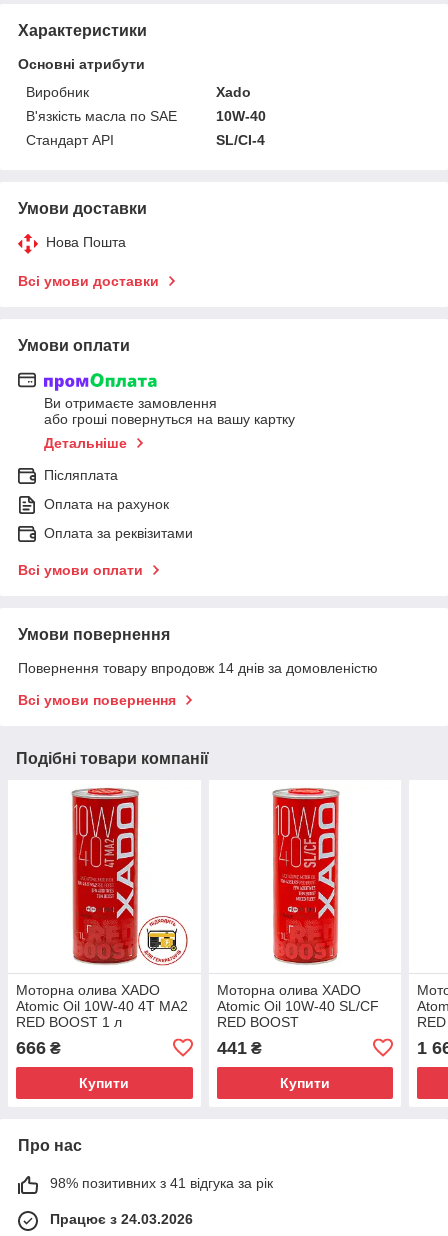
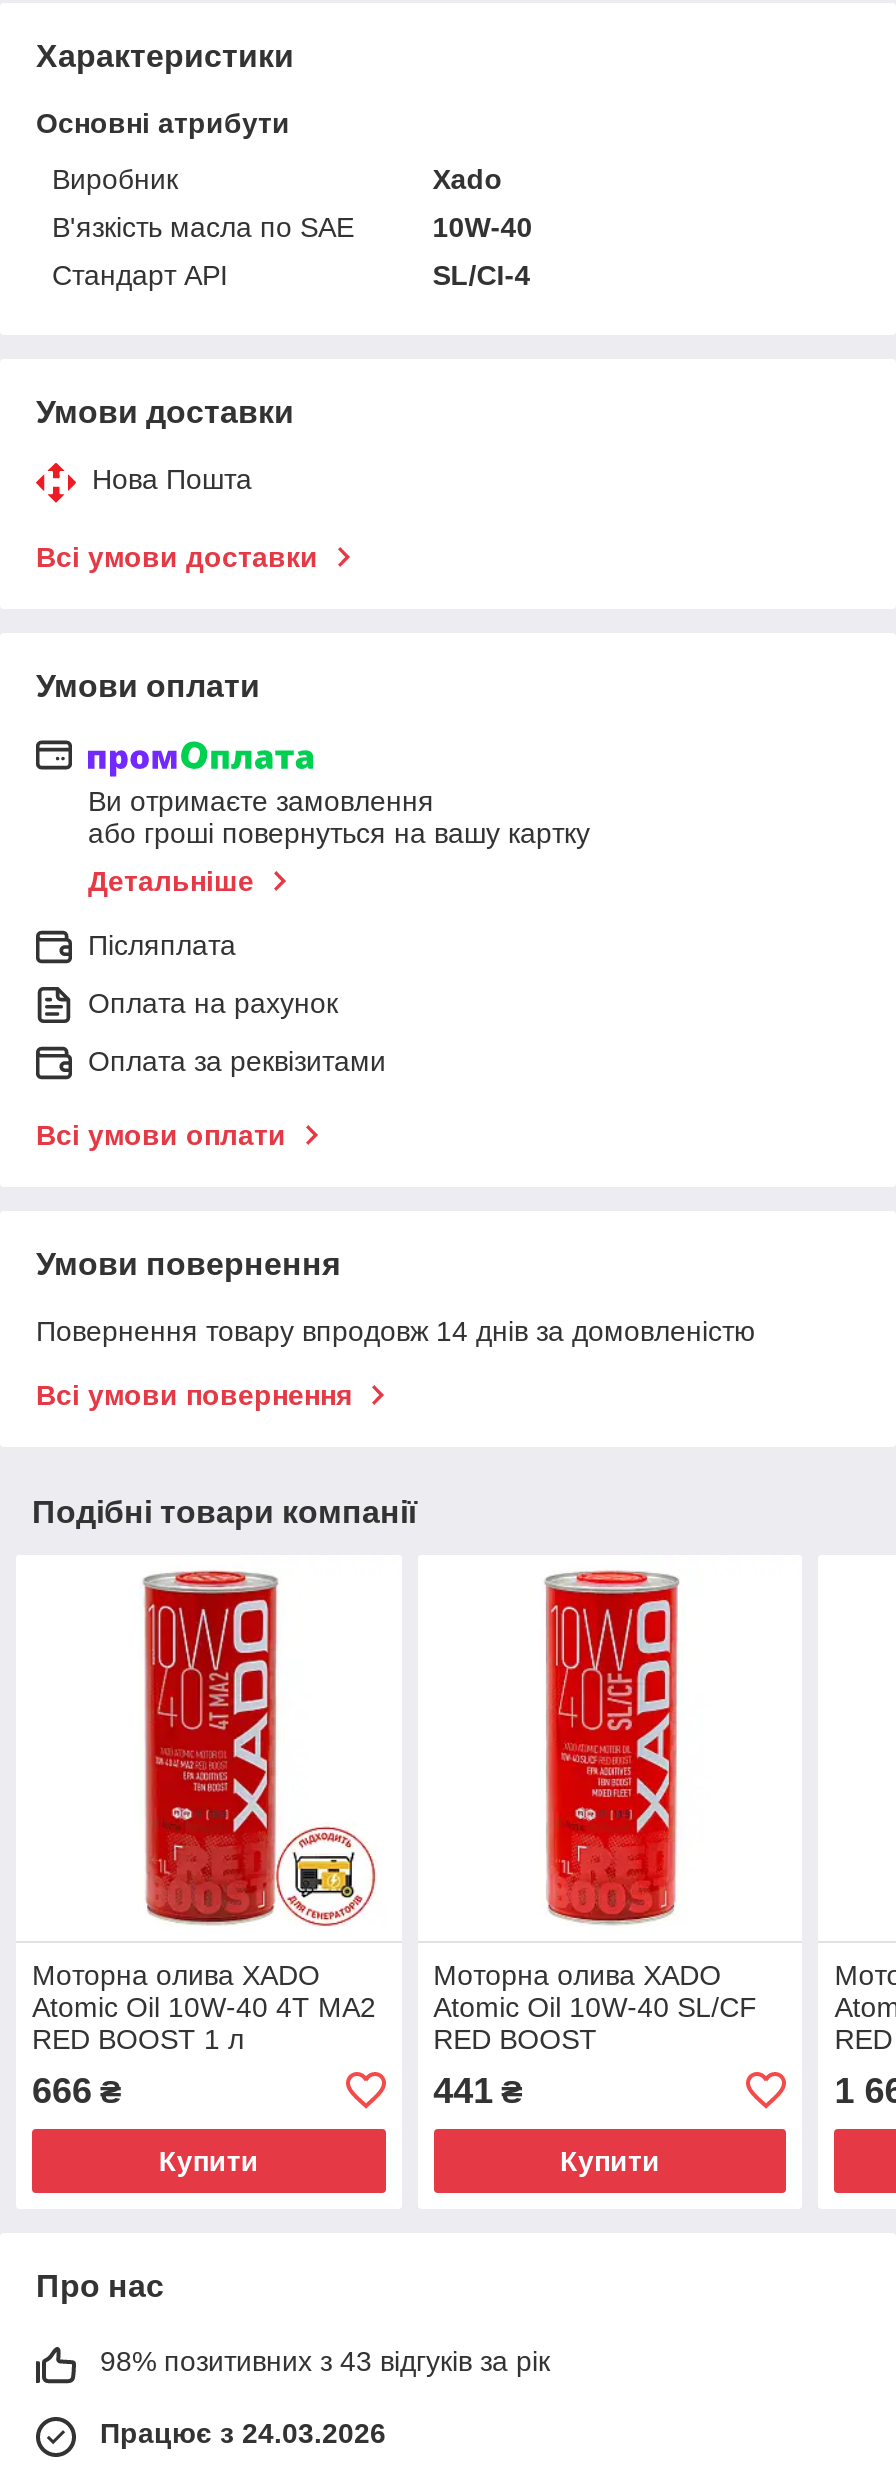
- 98% позитивних з 41 відгука за рік
+ 98% позитивних з 43 відгуків за рік
